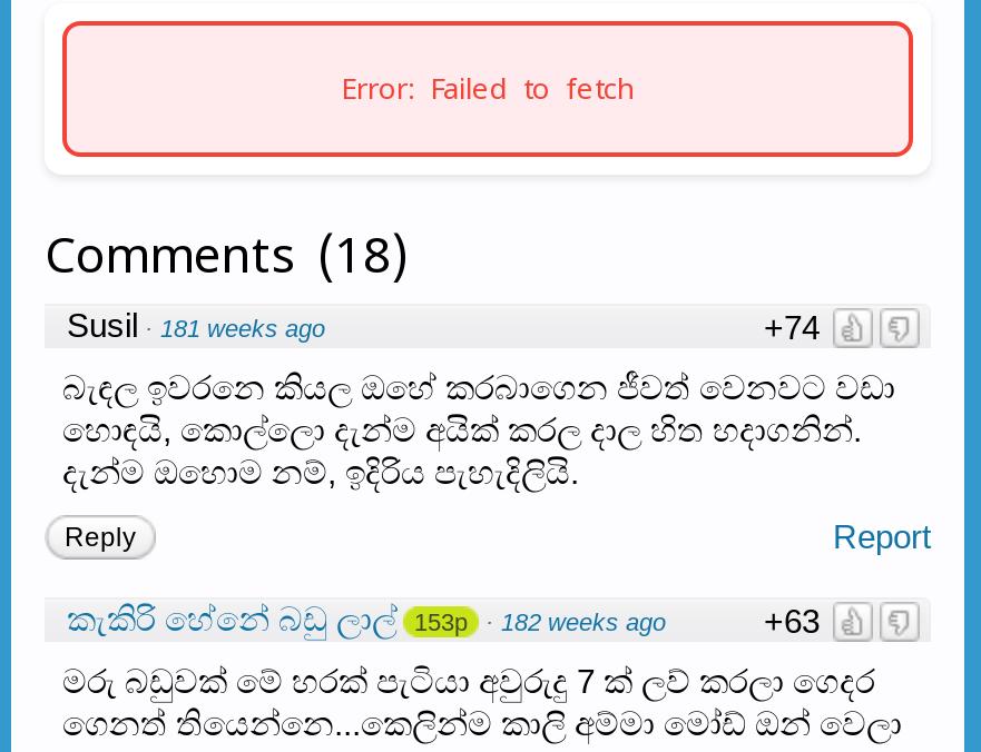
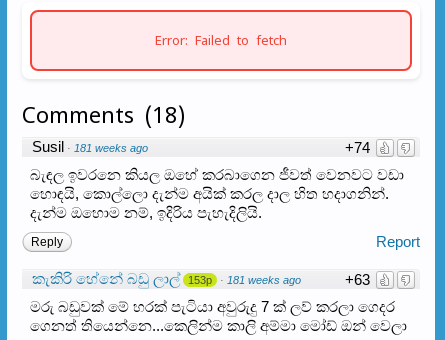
- · 182 weeks ago
+ · 181 weeks ago
